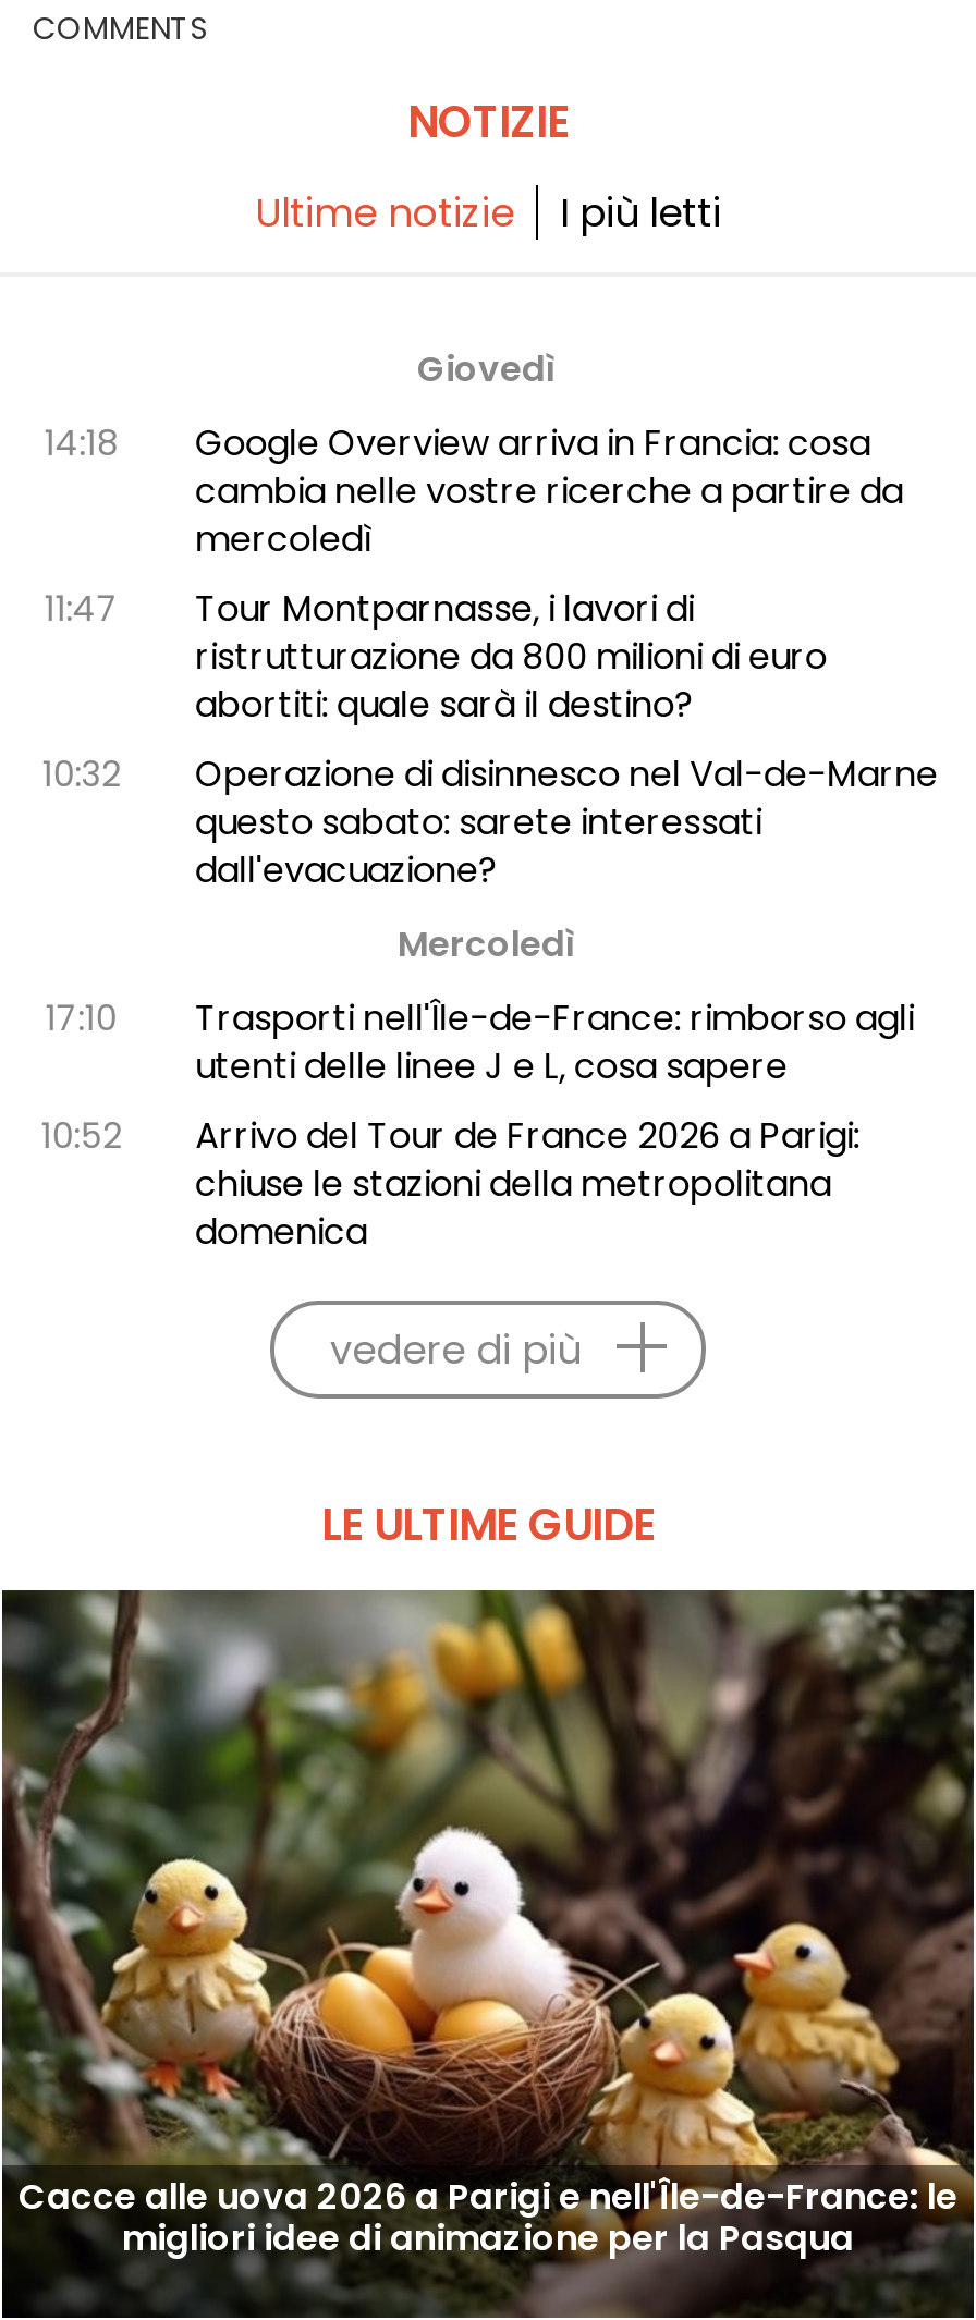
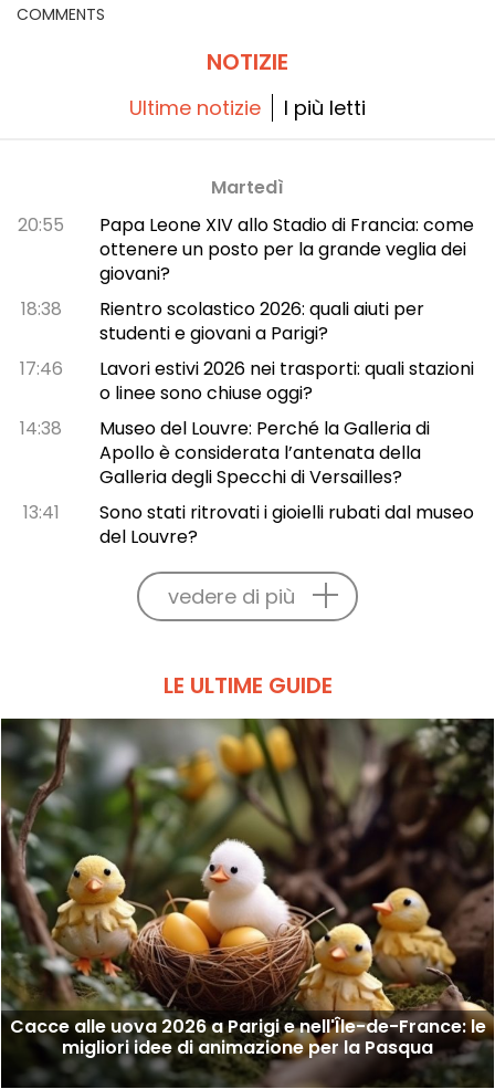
- Giovedì
- 14:18
- Google Overview arriva in Francia: cosa
- cambia nelle vostre ricerche a partire da
- mercoledì
- 11:47
- Tour Montparnasse, i lavori di
- ristrutturazione da 800 milioni di euro
- abortiti: quale sarà il destino?
- 10:32
- Operazione di disinnesco nel Val-de-Marne
- questo sabato: sarete interessati
- dall'evacuazione?
- Mercoledì
- 17:10
- Trasporti nell'Île-de-France: rimborso agli
- utenti delle linee J e L, cosa sapere
- 10:52
- Arrivo del Tour de France 2026 a Parigi:
- chiuse le stazioni della metropolitana
- domenica
+ Martedì
+ 20:55
+ Papa Leone XIV allo Stadio di Francia: come
+ ottenere un posto per la grande veglia dei
+ giovani?
+ 18:38
+ Rientro scolastico 2026: quali aiuti per
+ studenti e giovani a Parigi?
+ 17:46
+ Lavori estivi 2026 nei trasporti: quali stazioni
+ o linee sono chiuse oggi?
+ 14:38
+ Museo del Louvre: Perché la Galleria di
+ Apollo è considerata l’antenata della
+ Galleria degli Specchi di Versailles?
+ 13:41
+ Sono stati ritrovati i gioielli rubati dal museo
+ del Louvre?
